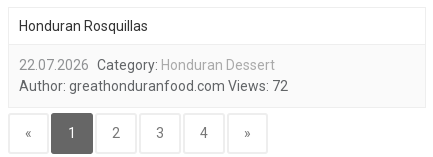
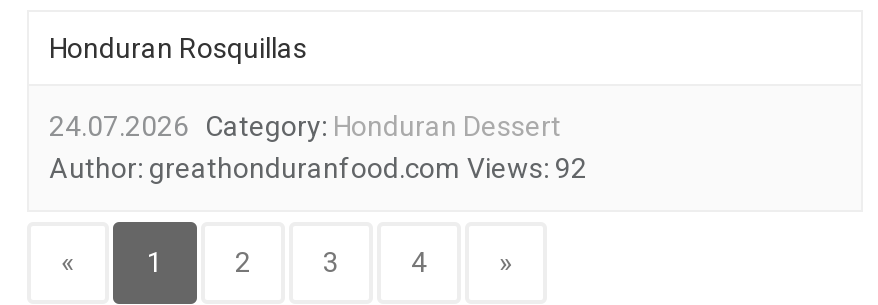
- 22.07.2026 Category: Honduran Dessert
+ 24.07.2026 Category: Honduran Dessert

- Author: greathonduranfood.com Views: 72
+ Author: greathonduranfood.com Views: 92
